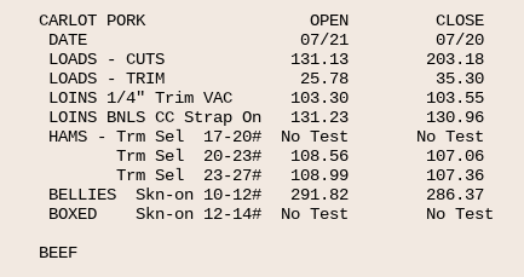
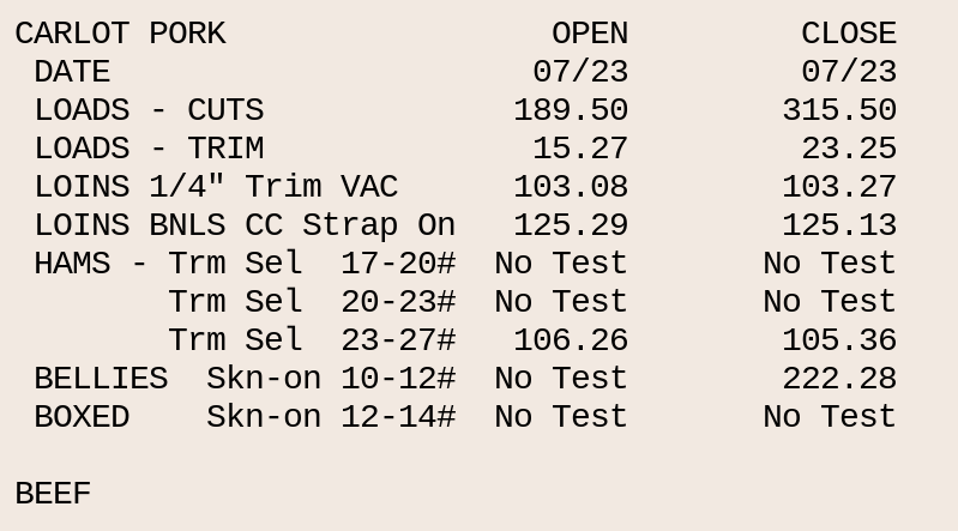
- DATE 07/21 07/20
+ DATE 07/23 07/23

- LOADS - CUTS 131.13 203.18
+ LOADS - CUTS 189.50 315.50

- LOADS - TRIM 25.78 35.30
+ LOADS - TRIM 15.27 23.25

- LOINS 1/4" Trim VAC 103.30 103.55
+ LOINS 1/4" Trim VAC 103.08 103.27

- LOINS BNLS CC Strap On 131.23 130.96
+ LOINS BNLS CC Strap On 125.29 125.13

- Trm Sel 20-23# 108.56 107.06
- Trm Sel 23-27# 108.99 107.36
- BELLIES Skn-on 10-12# 291.82 286.37
+ Trm Sel 20-23# No Test No Test
+ Trm Sel 23-27# 106.26 105.36
+ BELLIES Skn-on 10-12# No Test 222.28
